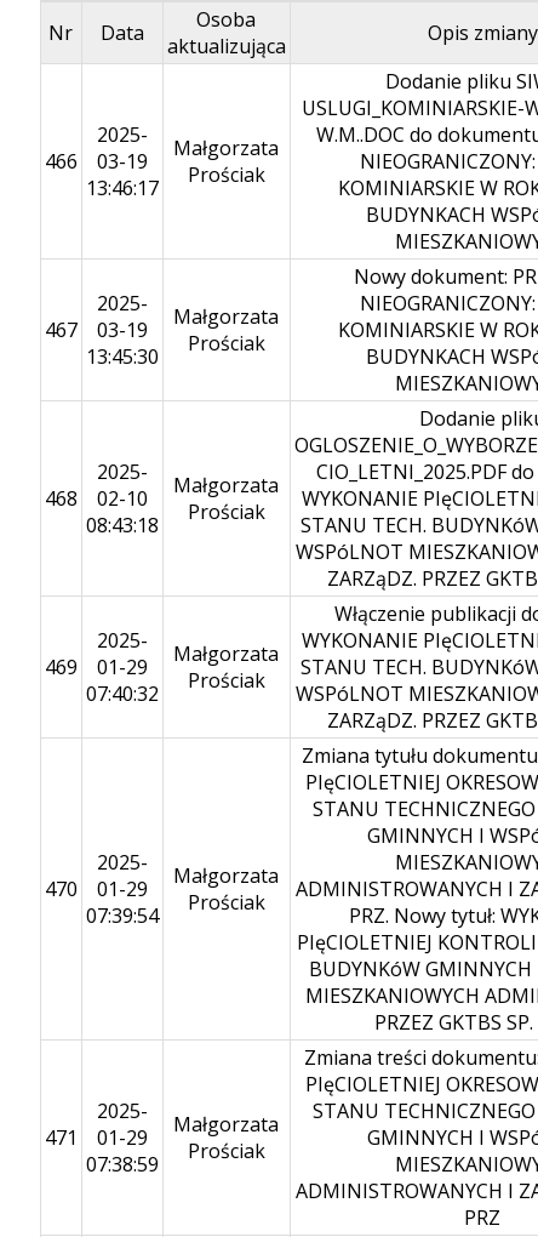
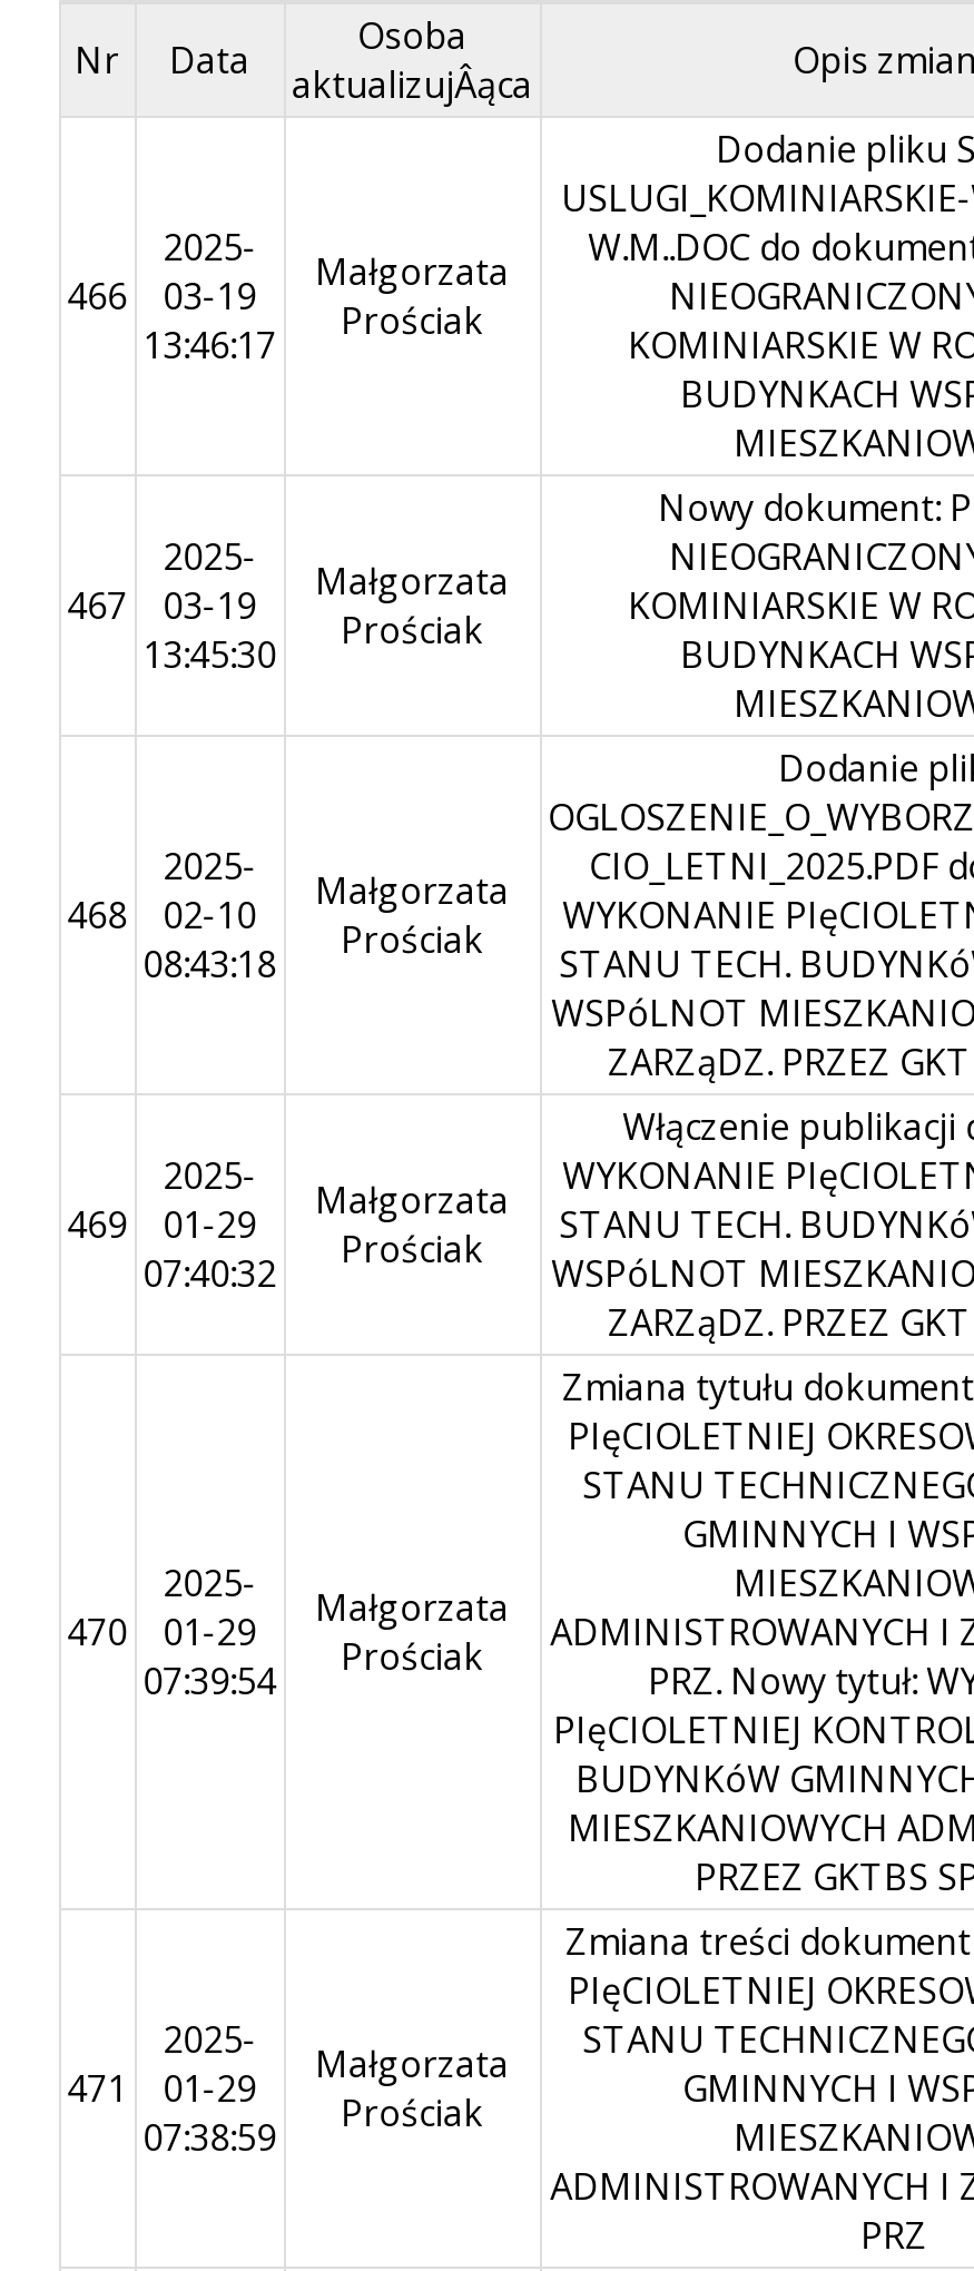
- aktualizująca
+ aktualizujÂąca
